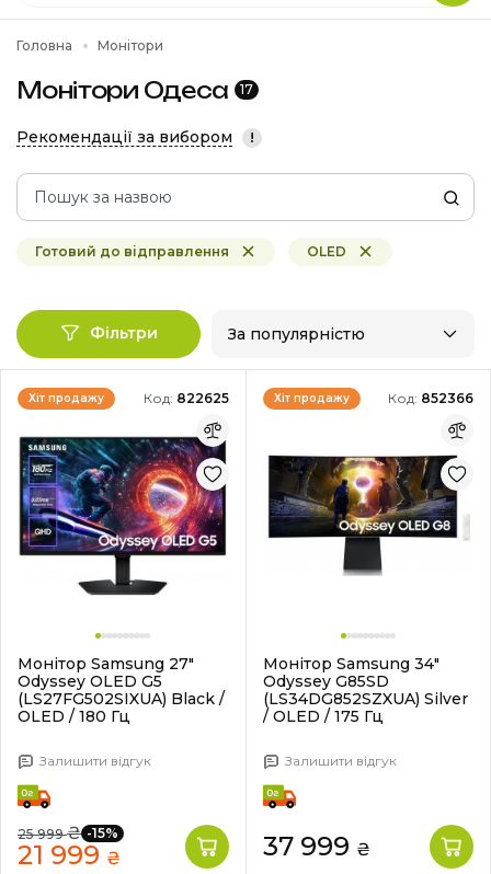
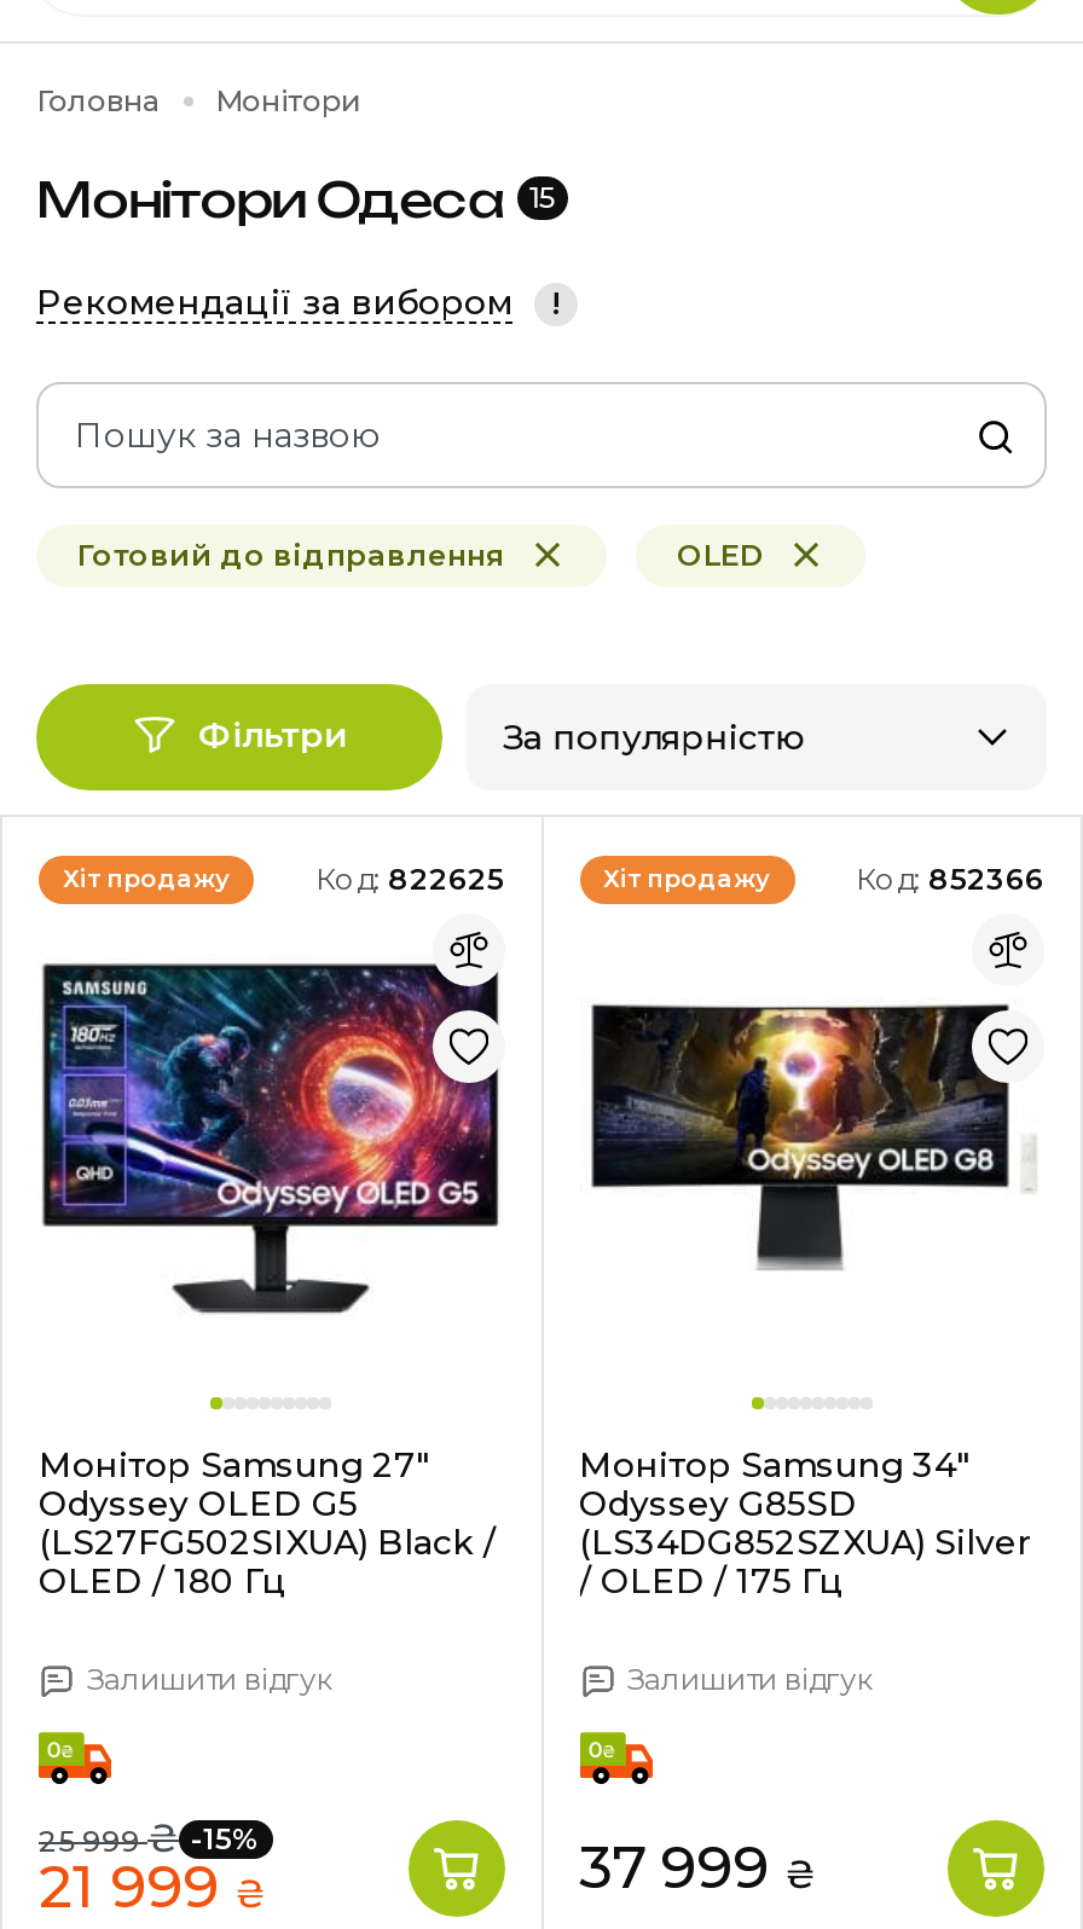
- Монітори Одеса 17
+ Монітори Одеса 15
